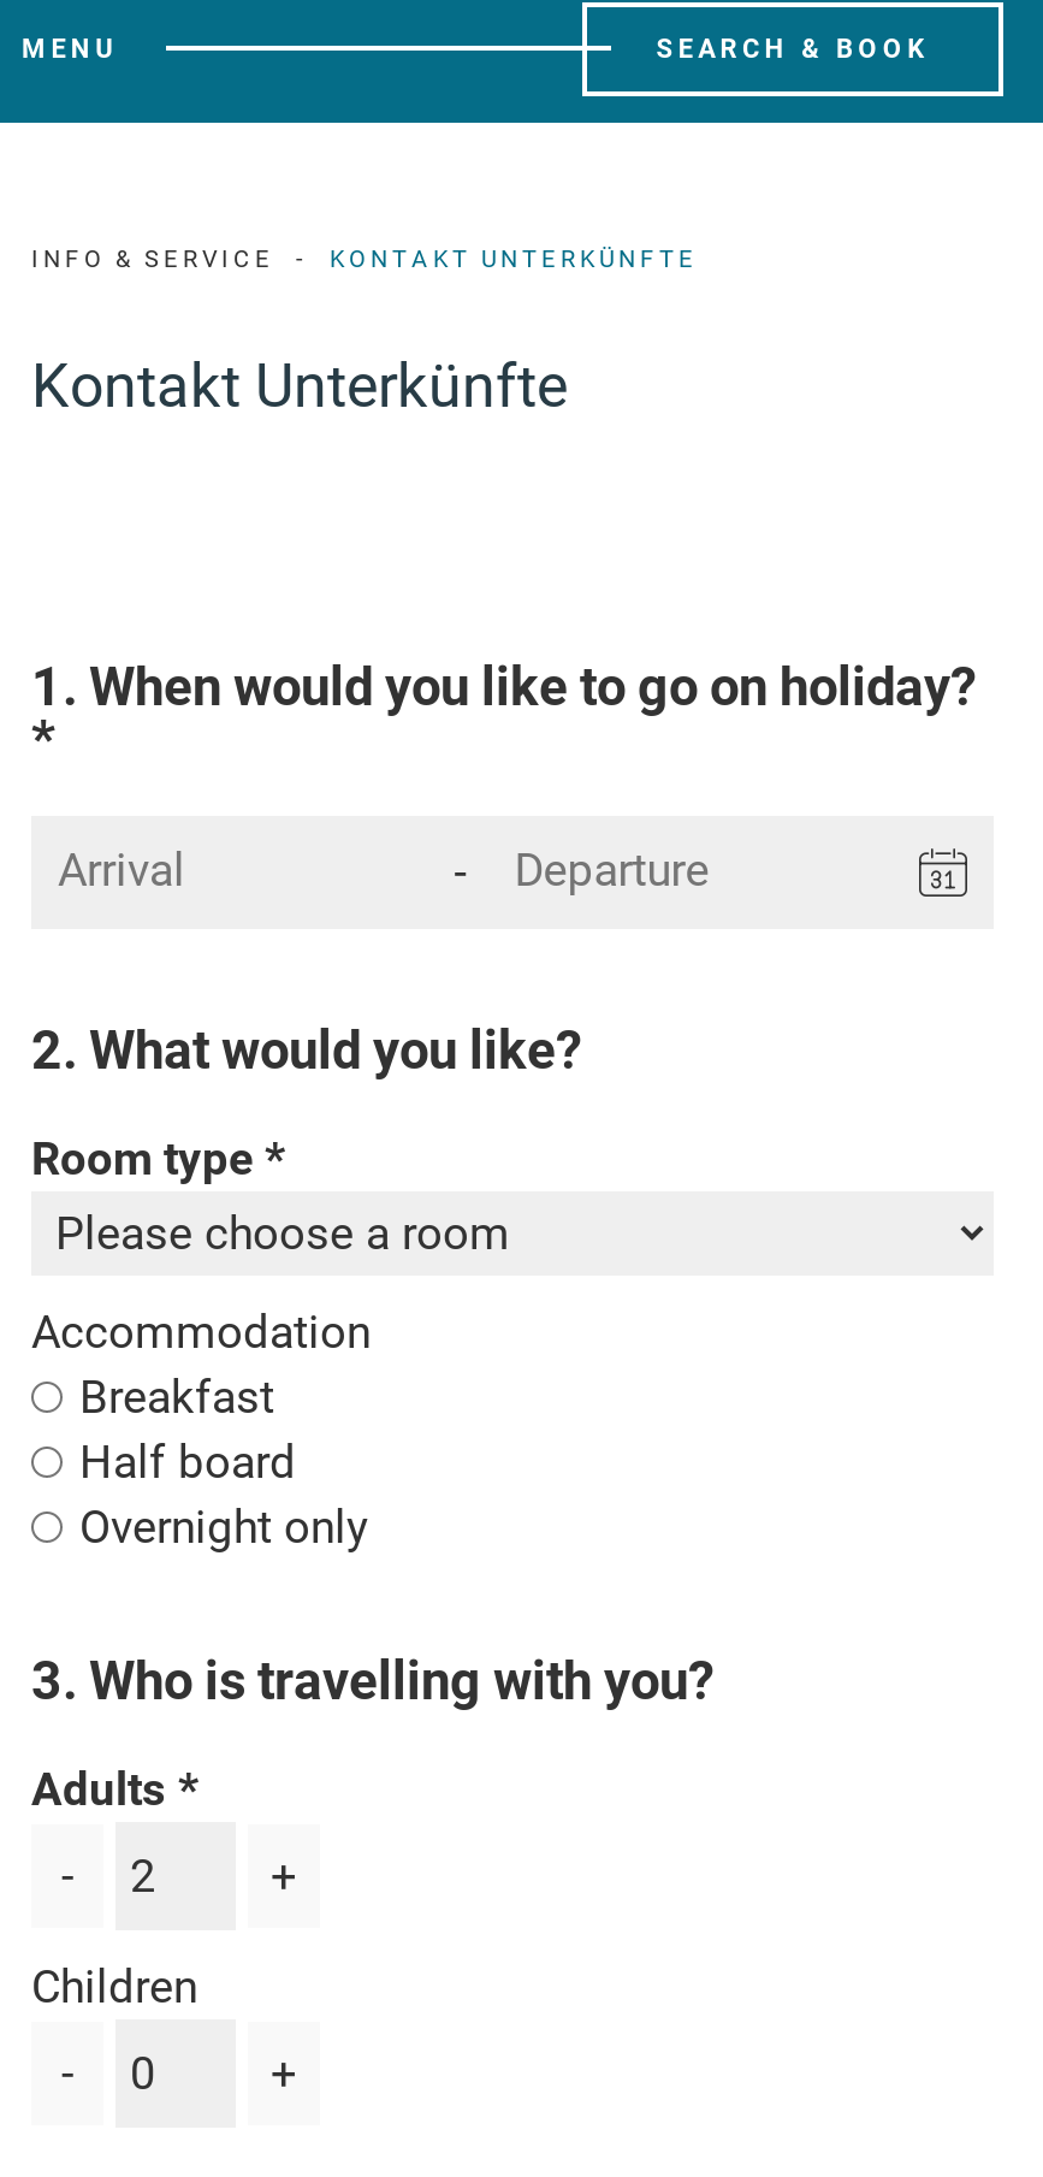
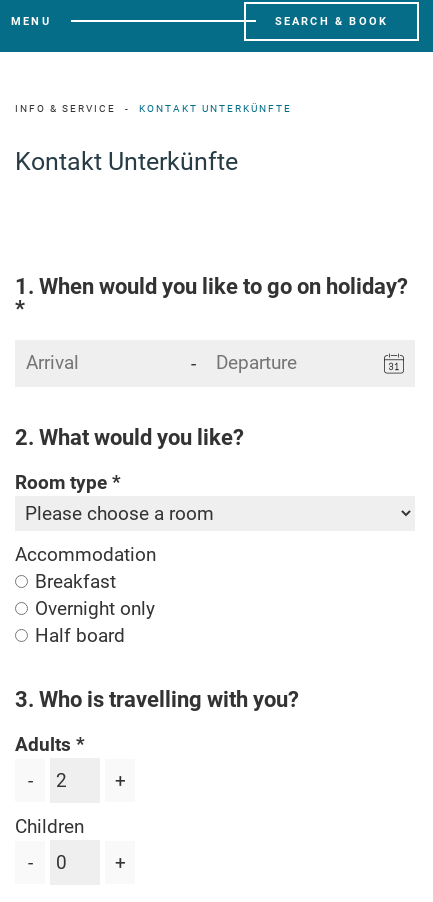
moved down: Half board

moved up: Overnight only
